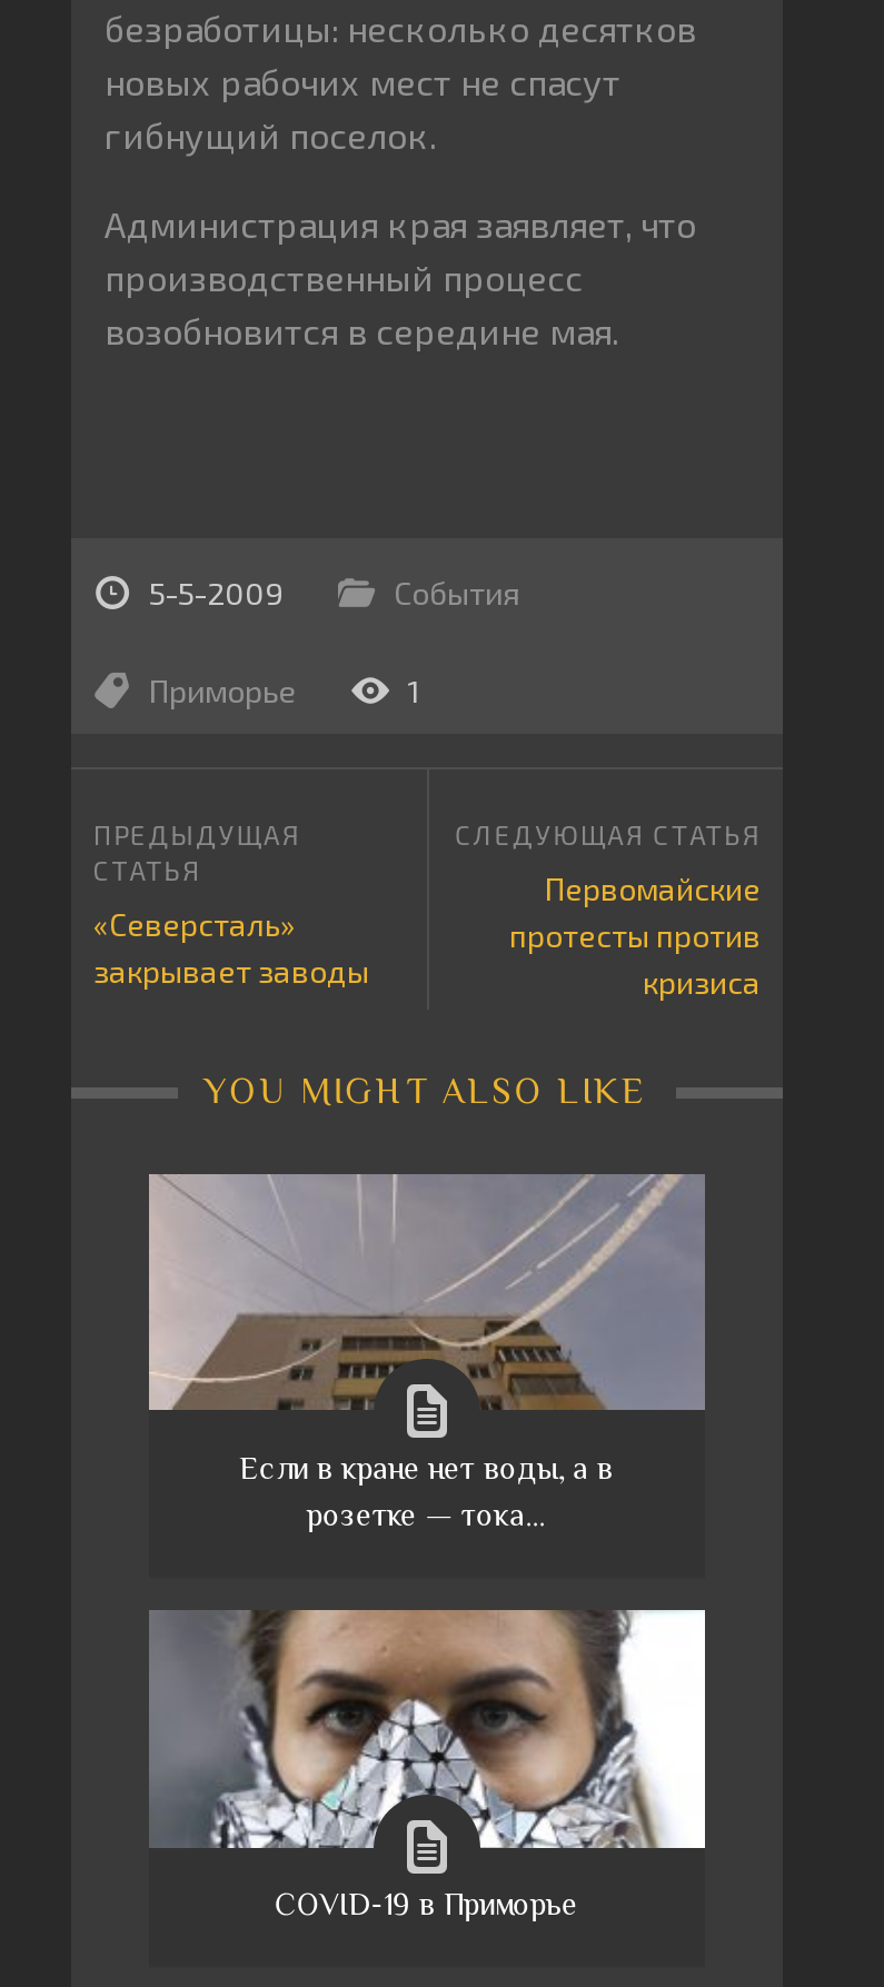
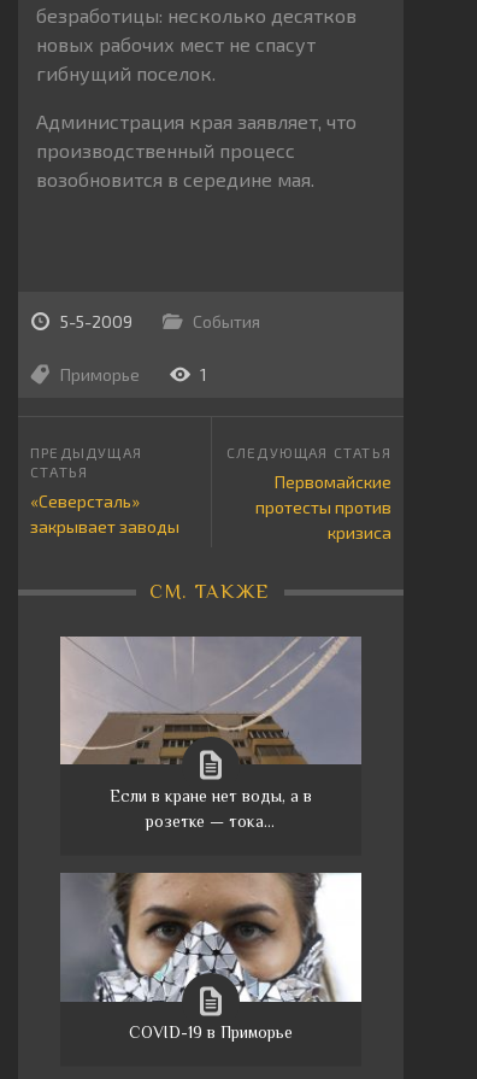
- YOU MIGHT ALSO LIKE
+ СМ. ТАКЖЕ
